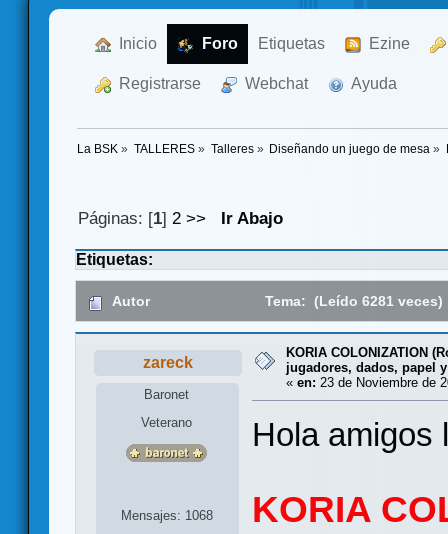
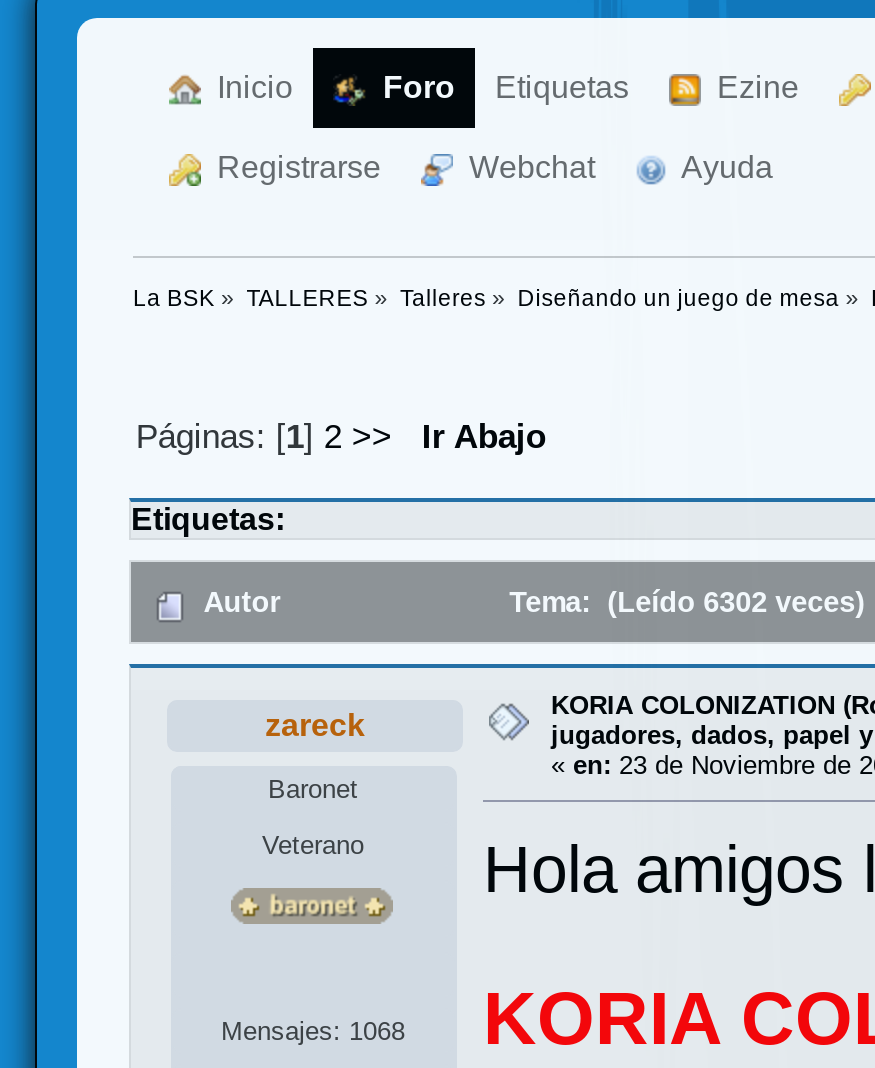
- Tema: (Leído 6281 veces)
+ Tema: (Leído 6302 veces)
